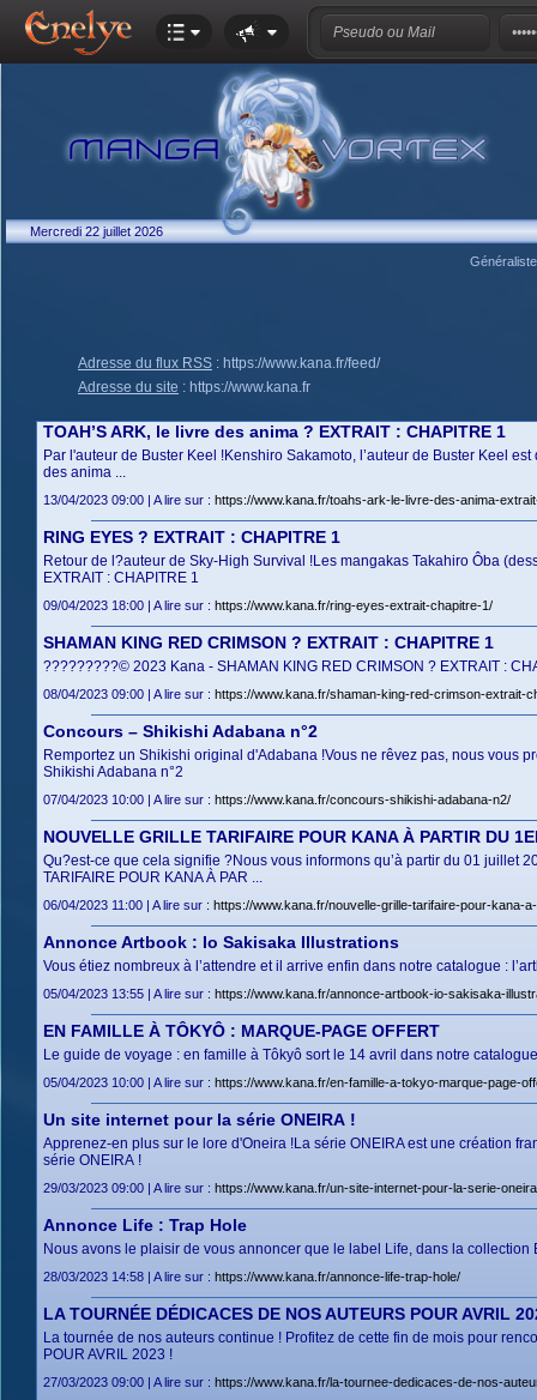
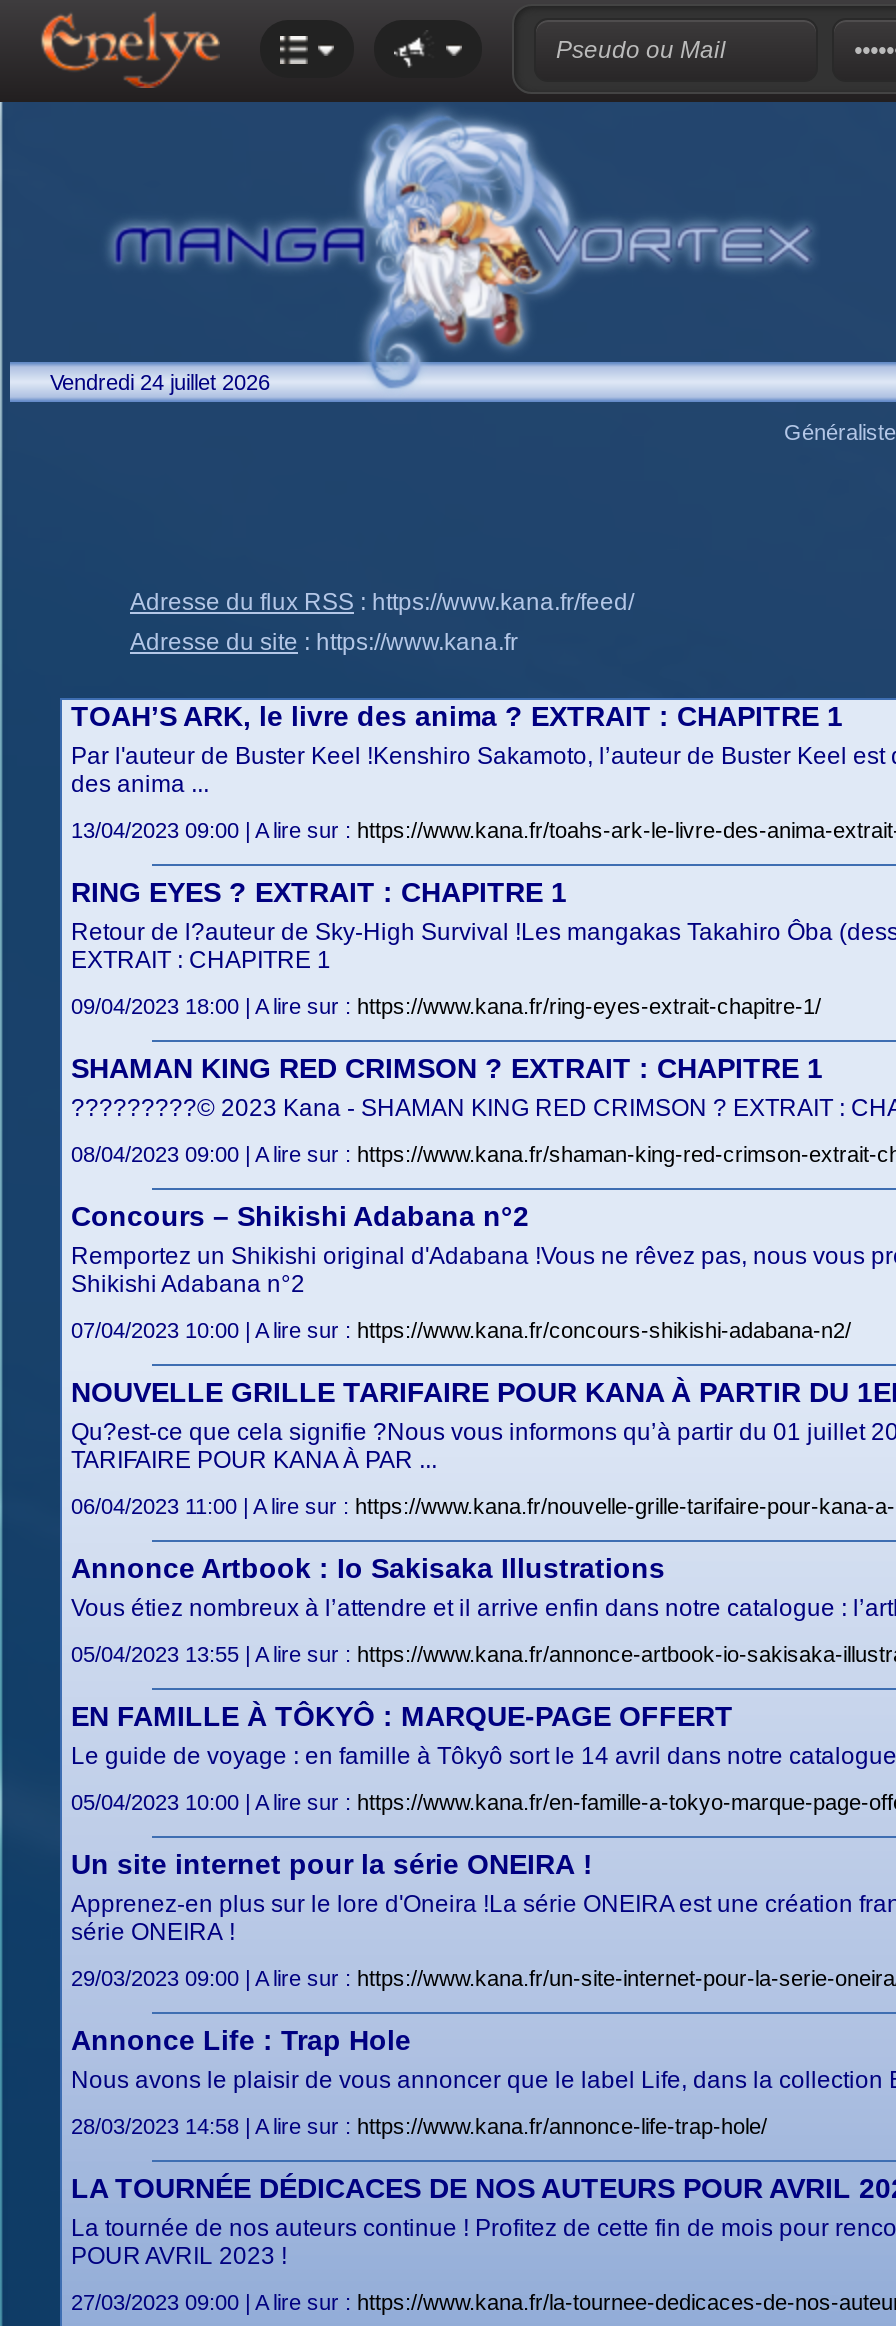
- Mercredi 22 juillet 2026
+ Vendredi 24 juillet 2026
